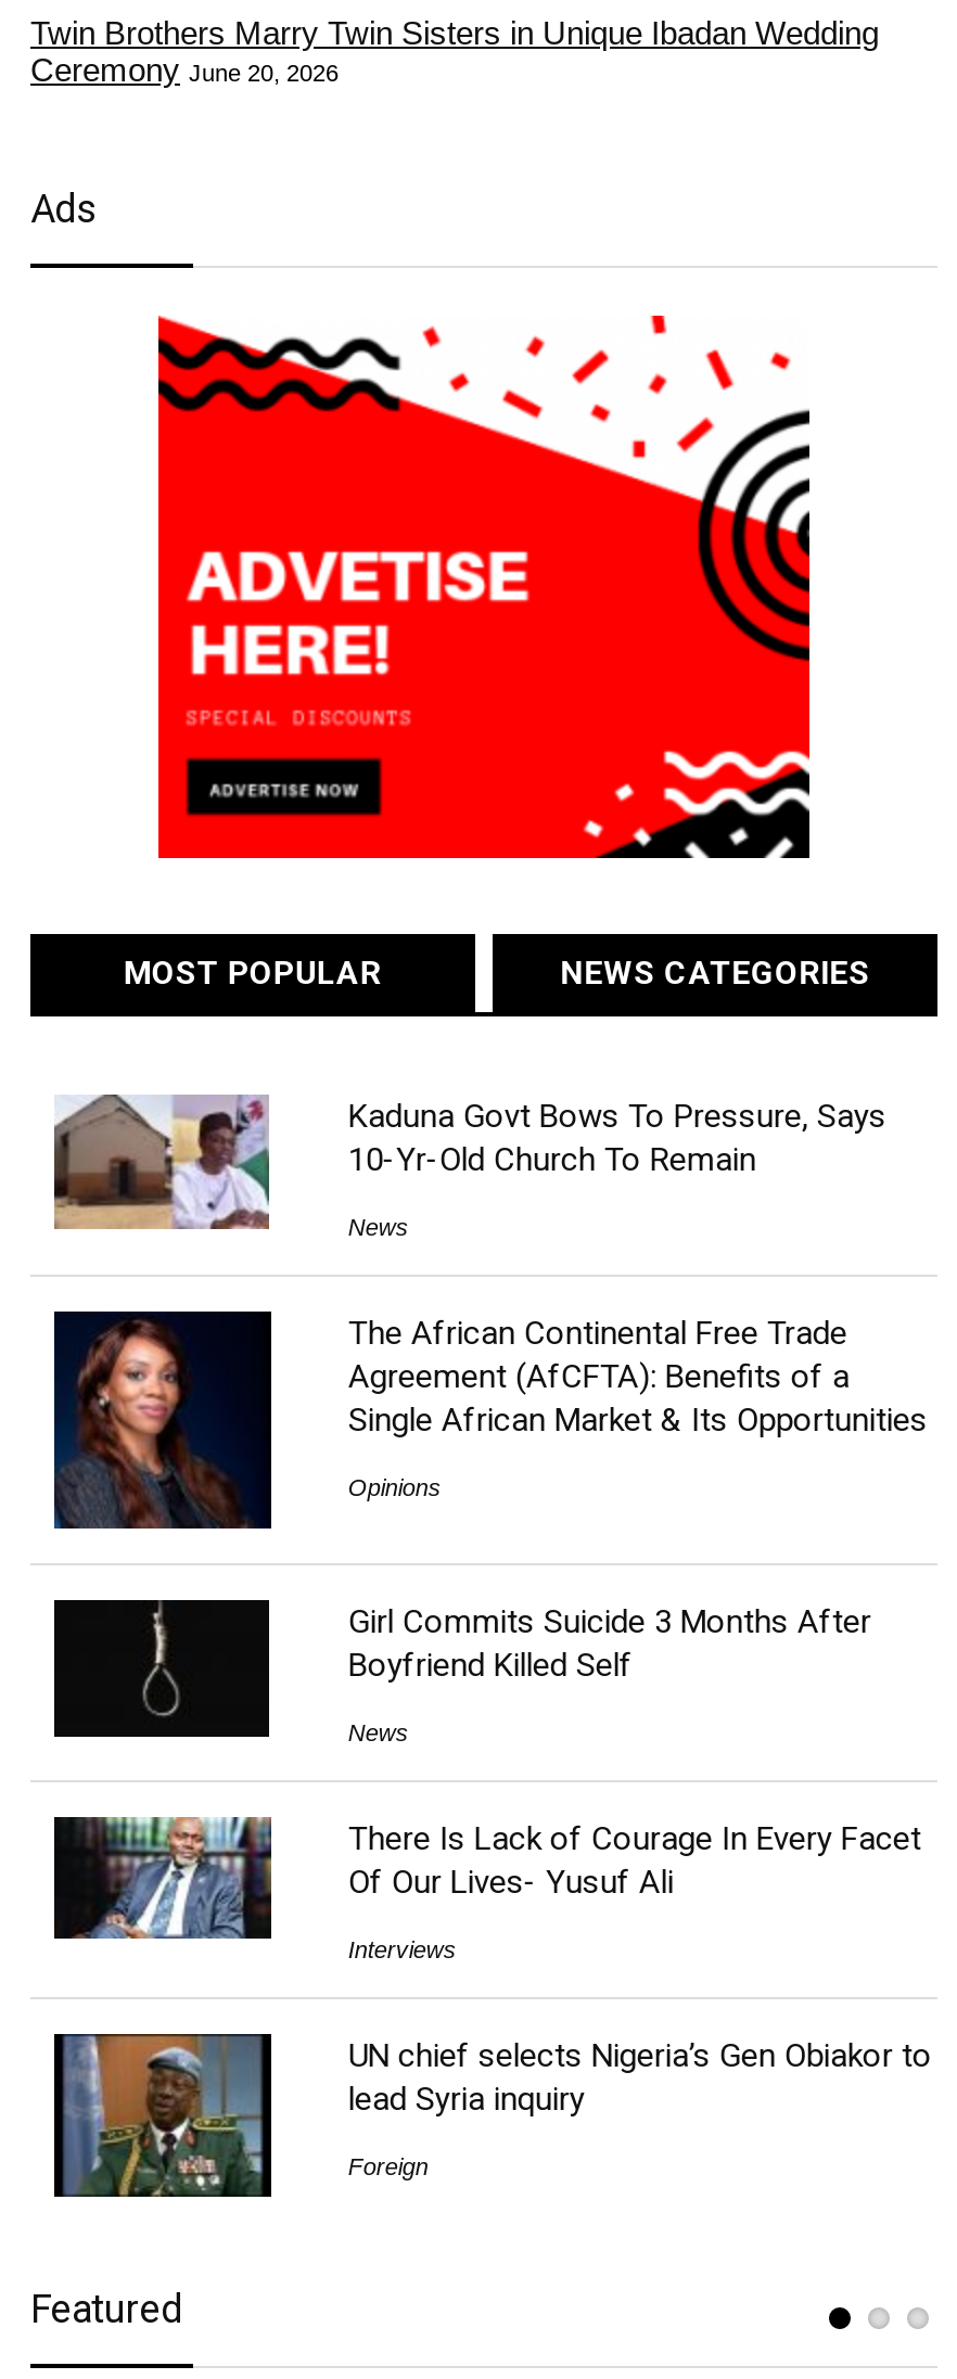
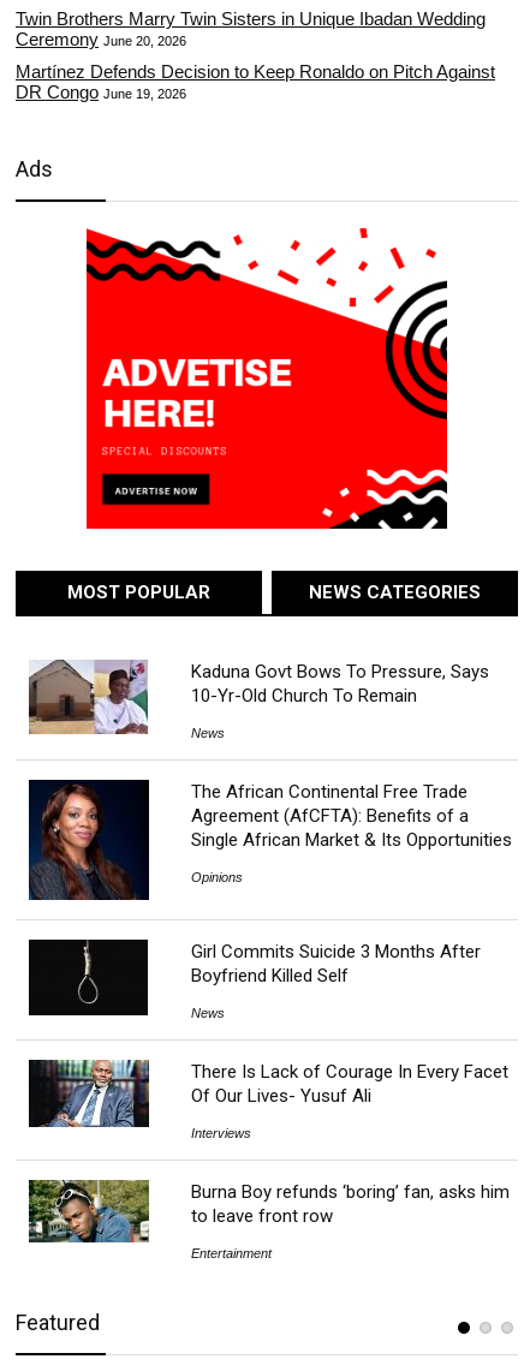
+ Martínez Defends Decision to Keep Ronaldo on Pitch Against
+ DR Congo June 19, 2026

- [image]
- UN chief selects Nigeria’s Gen Obiakor to
- lead Syria inquiry
+ [image]
+ Burna Boy refunds ‘boring’ fan, asks him
+ to leave front row

- Foreign
+ Entertainment
